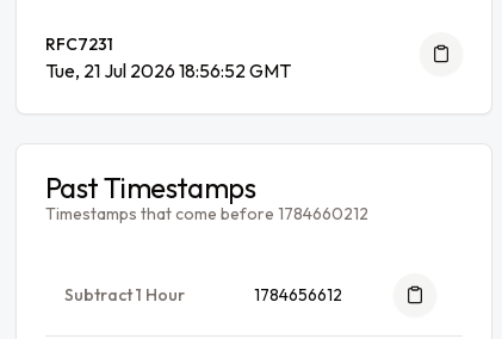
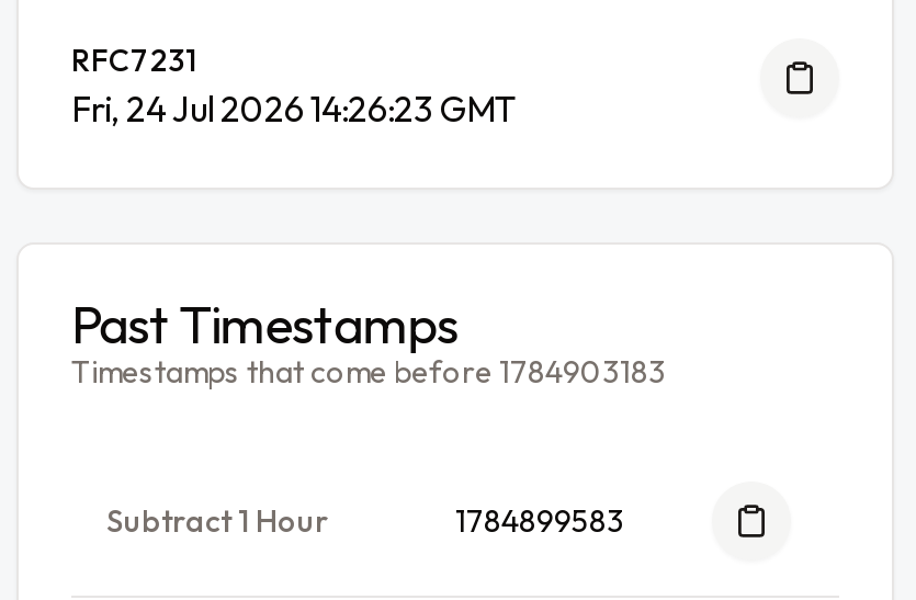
- Tue, 21 Jul 2026 18:56:52 GMT
+ Fri, 24 Jul 2026 14:26:23 GMT

- Timestamps that come before 1784660212
+ Timestamps that come before 1784903183

- 1784656612
+ 1784899583
